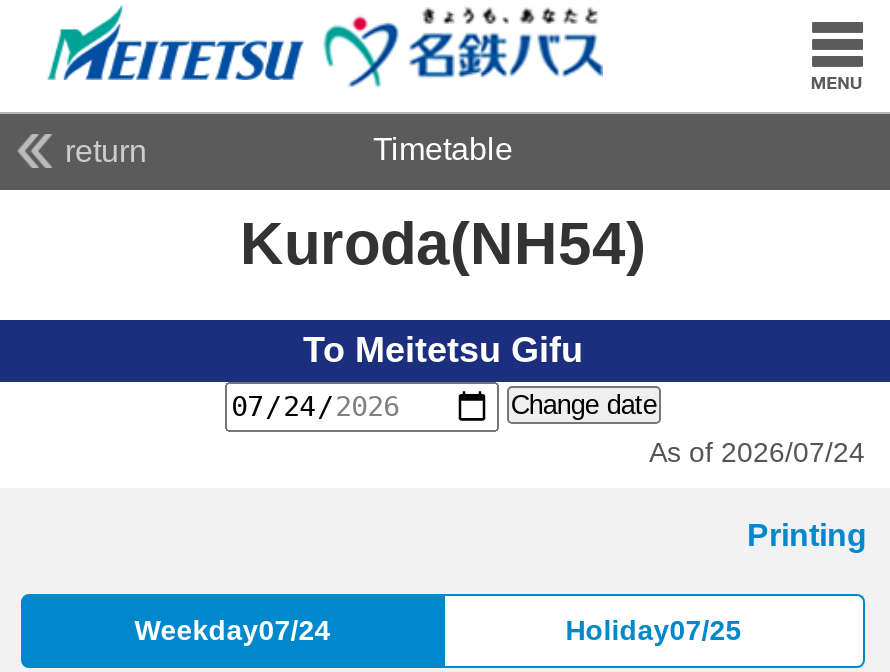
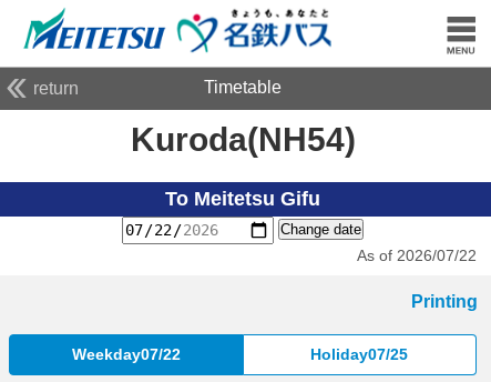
- As of 2026/07/24
+ As of 2026/07/22

- Weekday07/24
+ Weekday07/22
